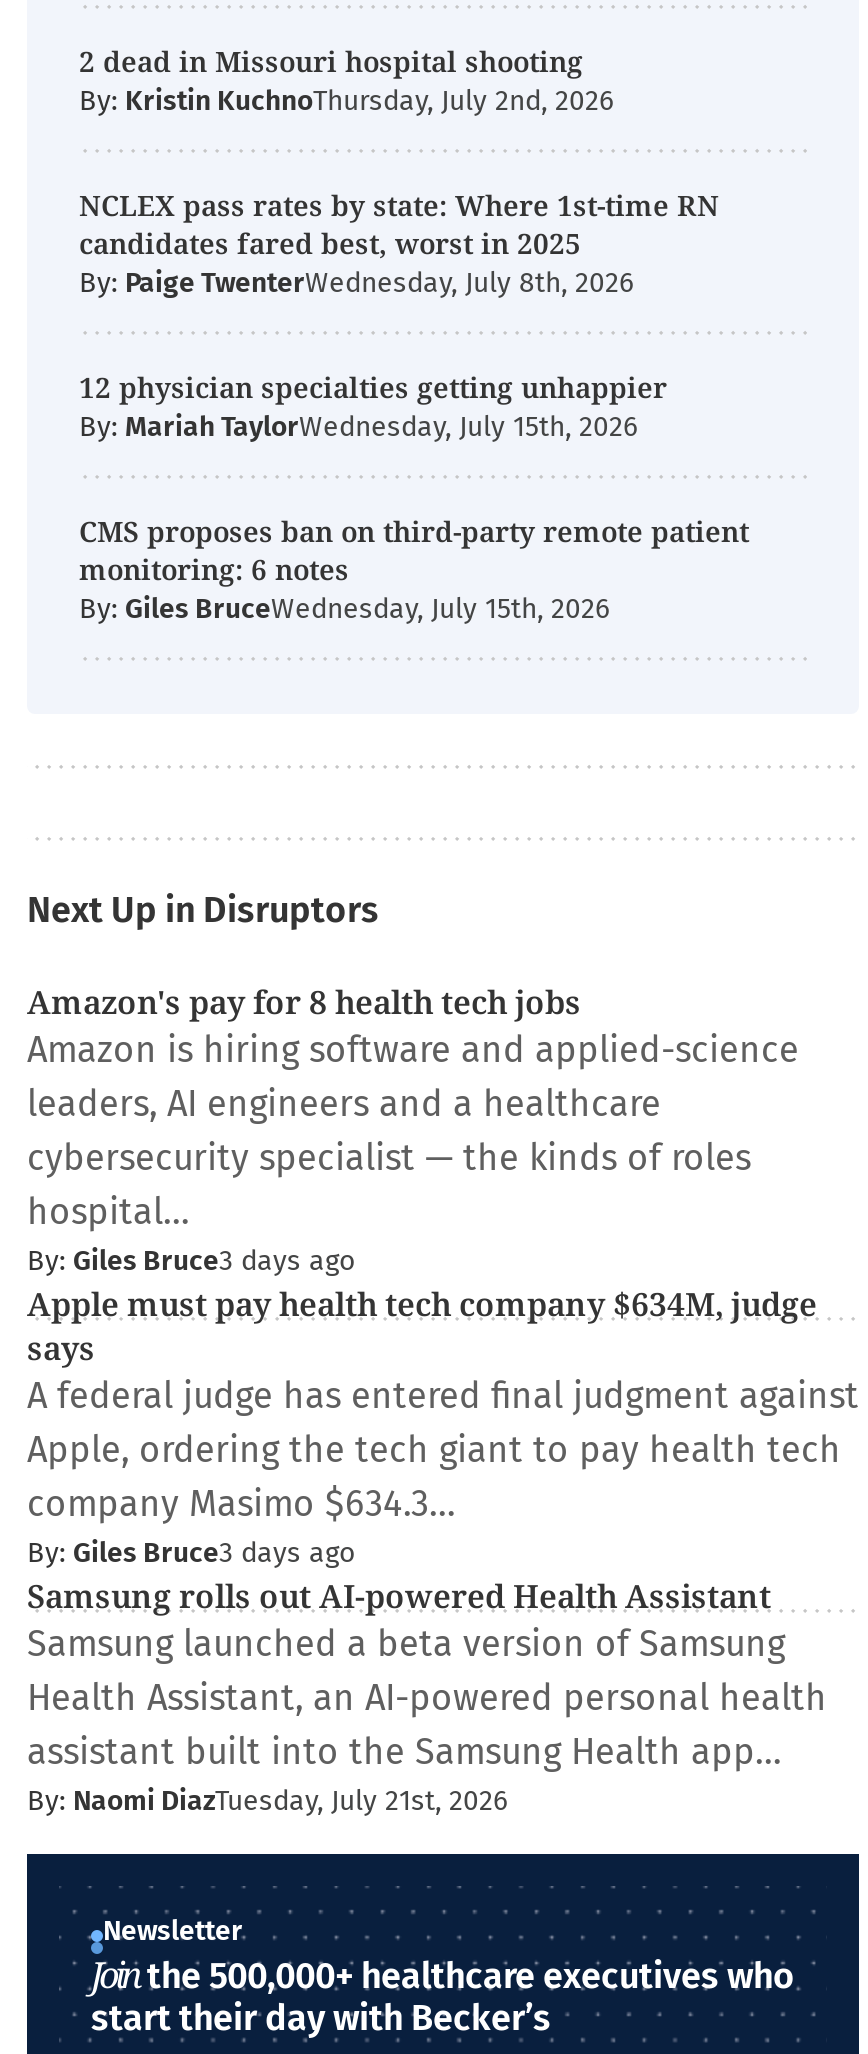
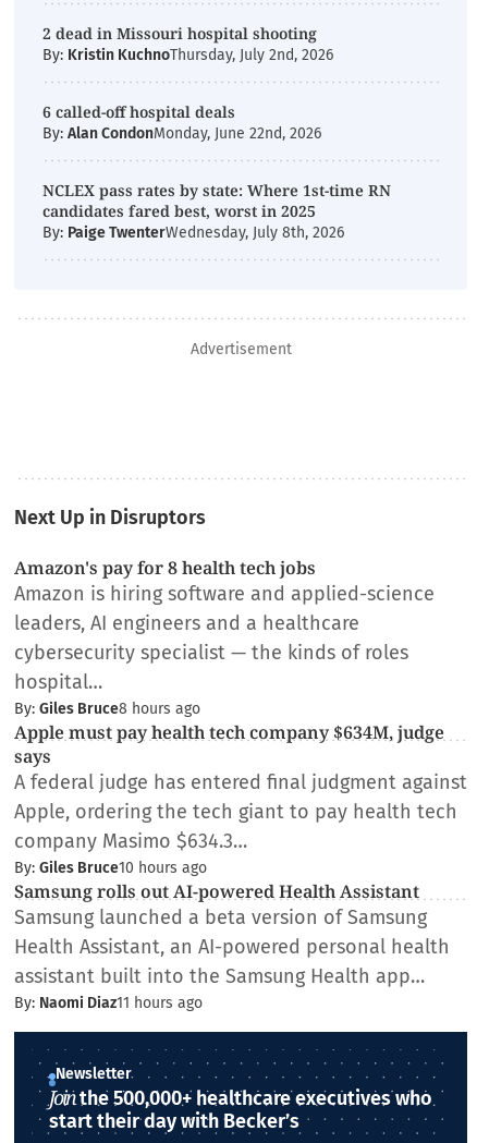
+ 6 called-off hospital deals
+ By: Alan CondonMonday, June 22nd, 2026

moved down: NCLEX pass rates by state: Where 1st-time RN | candidates fared best, worst in 2025 | By: Paige TwenterWednesday, July 8th, 2026

- 12 physician specialties getting unhappier
- By: Mariah TaylorWednesday, July 15th, 2026
- CMS proposes ban on third-party remote patient
- monitoring: 6 notes
- By: Giles BruceWednesday, July 15th, 2026
+ Advertisement

- By: Giles Bruce
+ By: Giles Bruce8 hours ago

- By: Giles Bruce
+ By: Giles Bruce10 hours ago

- By: Naomi DiazTuesday, July 21st, 2026
+ By: Naomi Diaz11 hours ago
